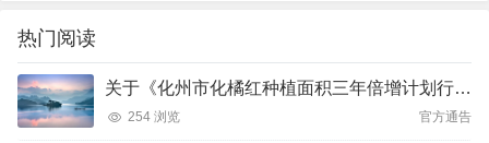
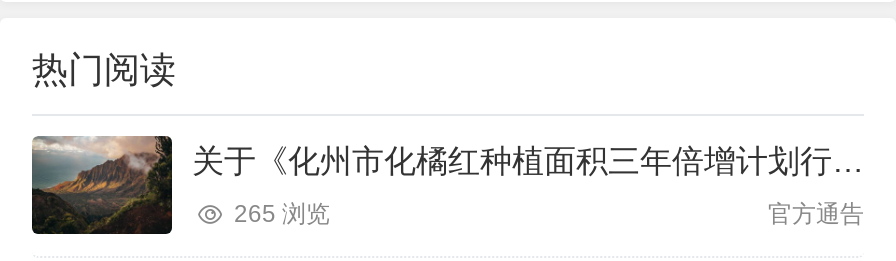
- [image]
- 254 浏览
+ [image]
+ 265 浏览
